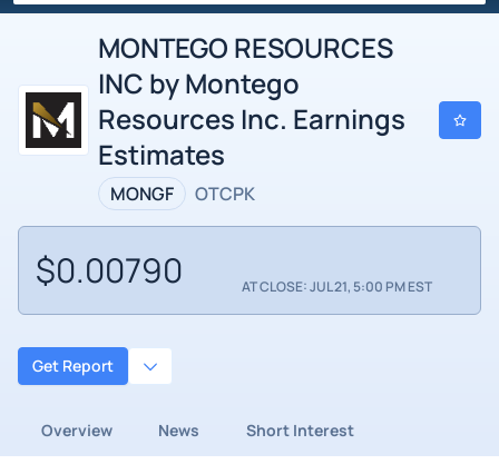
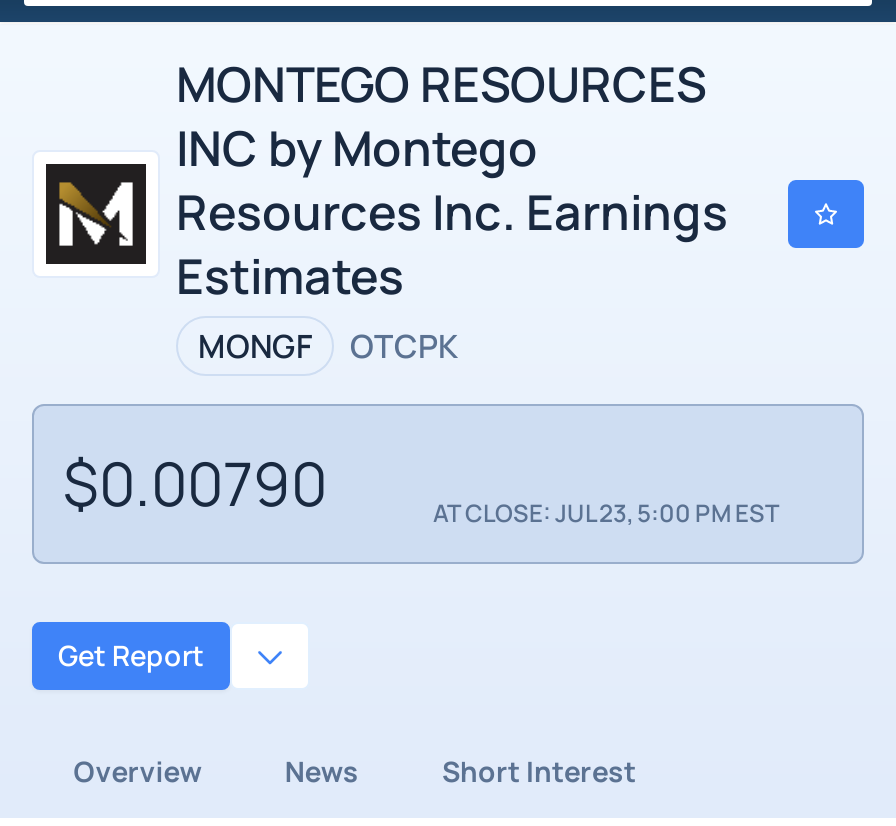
- AT CLOSE: JUL 21, 5:00 PM EST
+ AT CLOSE: JUL 23, 5:00 PM EST
